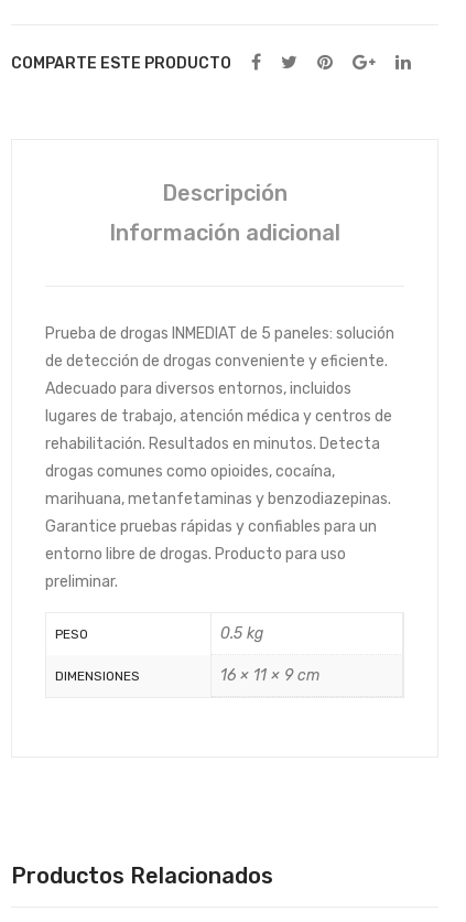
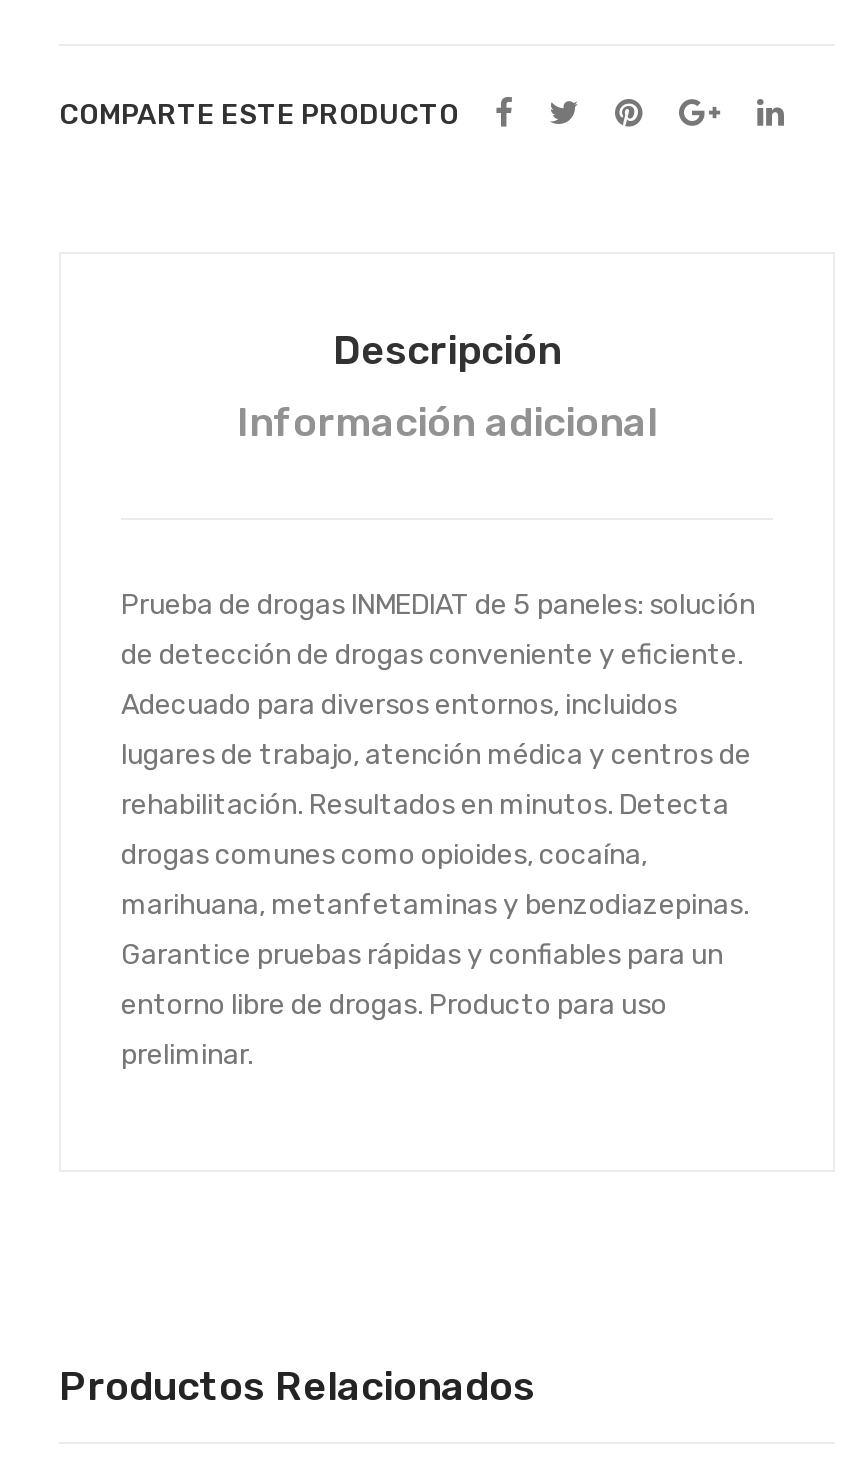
- PESO
- 0.5 kg
- DIMENSIONES
- 16 × 11 × 9 cm
